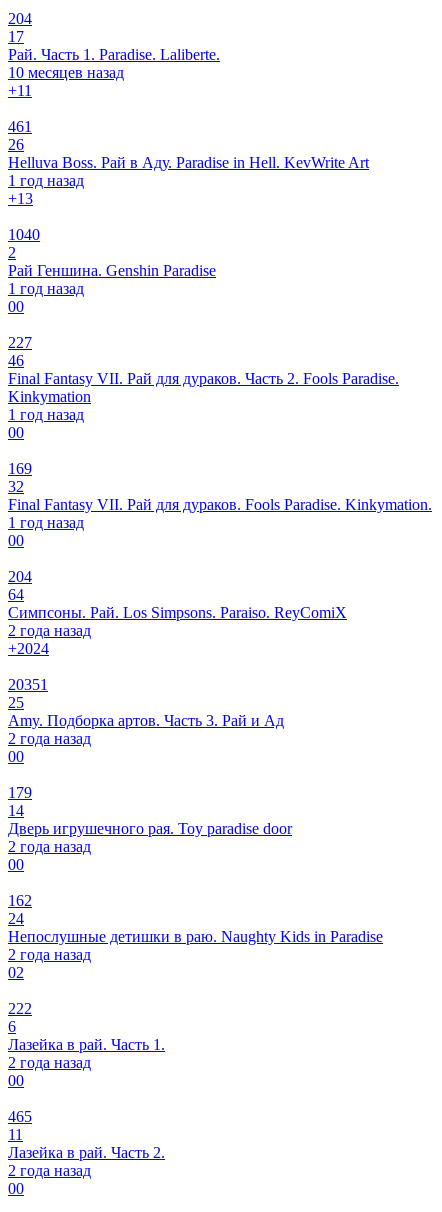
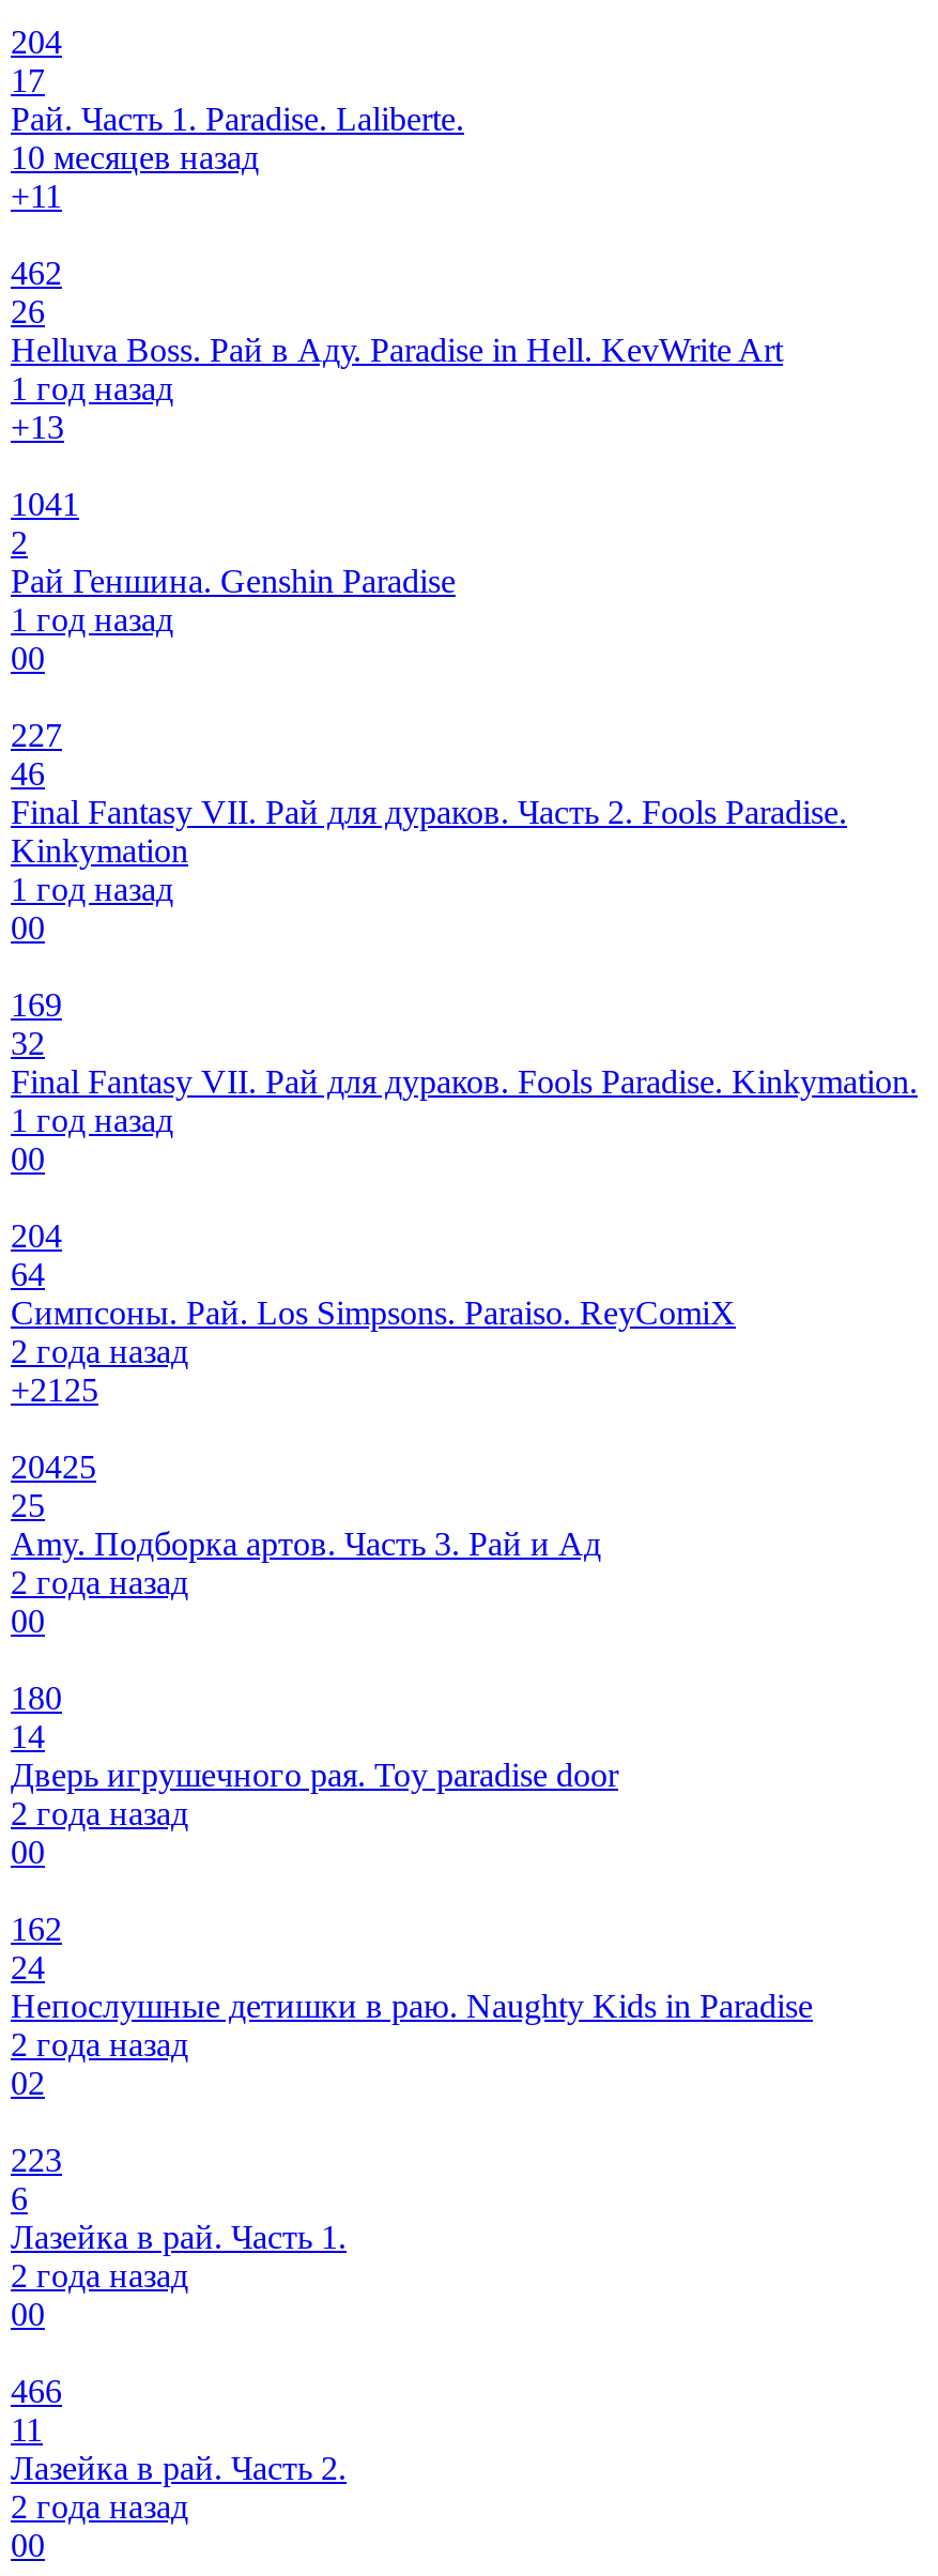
- 461
+ 462

- 1040
+ 1041

- +20 24
+ +21 25

- 20351
+ 20425

- 179
+ 180

- 222
+ 223

- 465
+ 466
